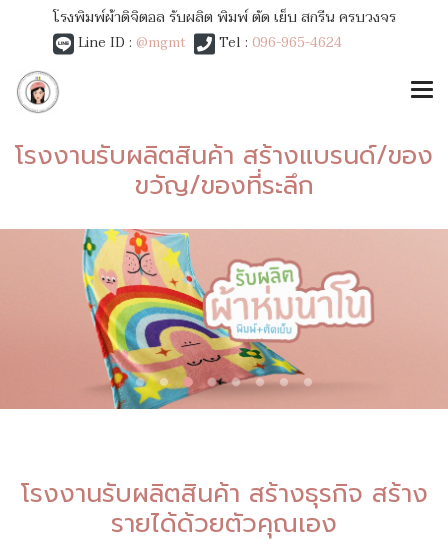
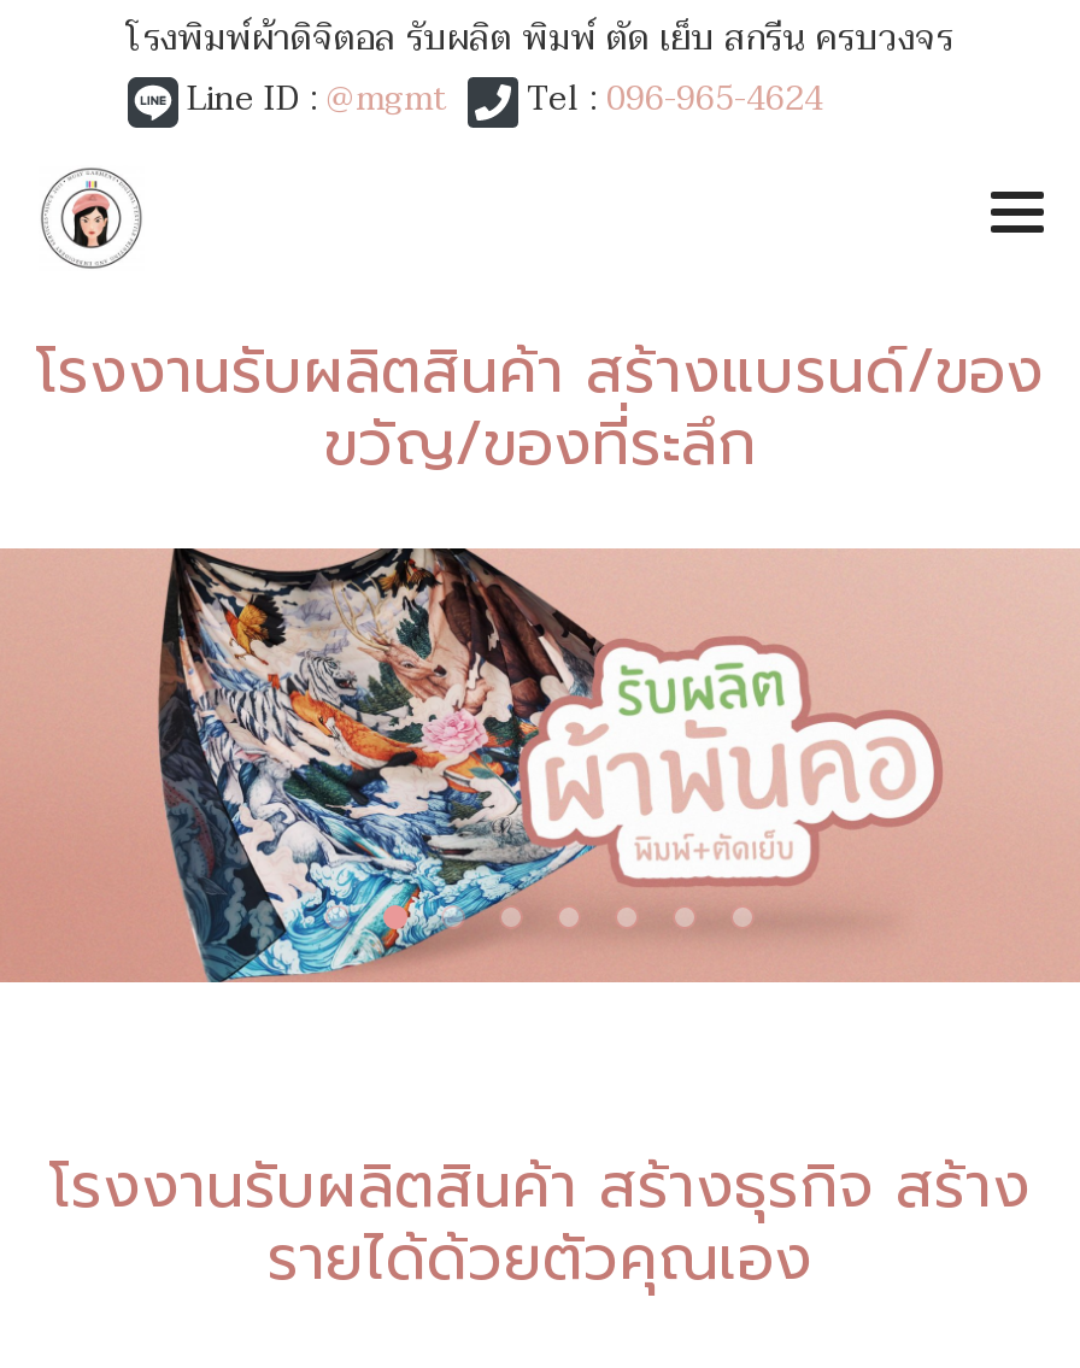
- [image]
+ [image]
